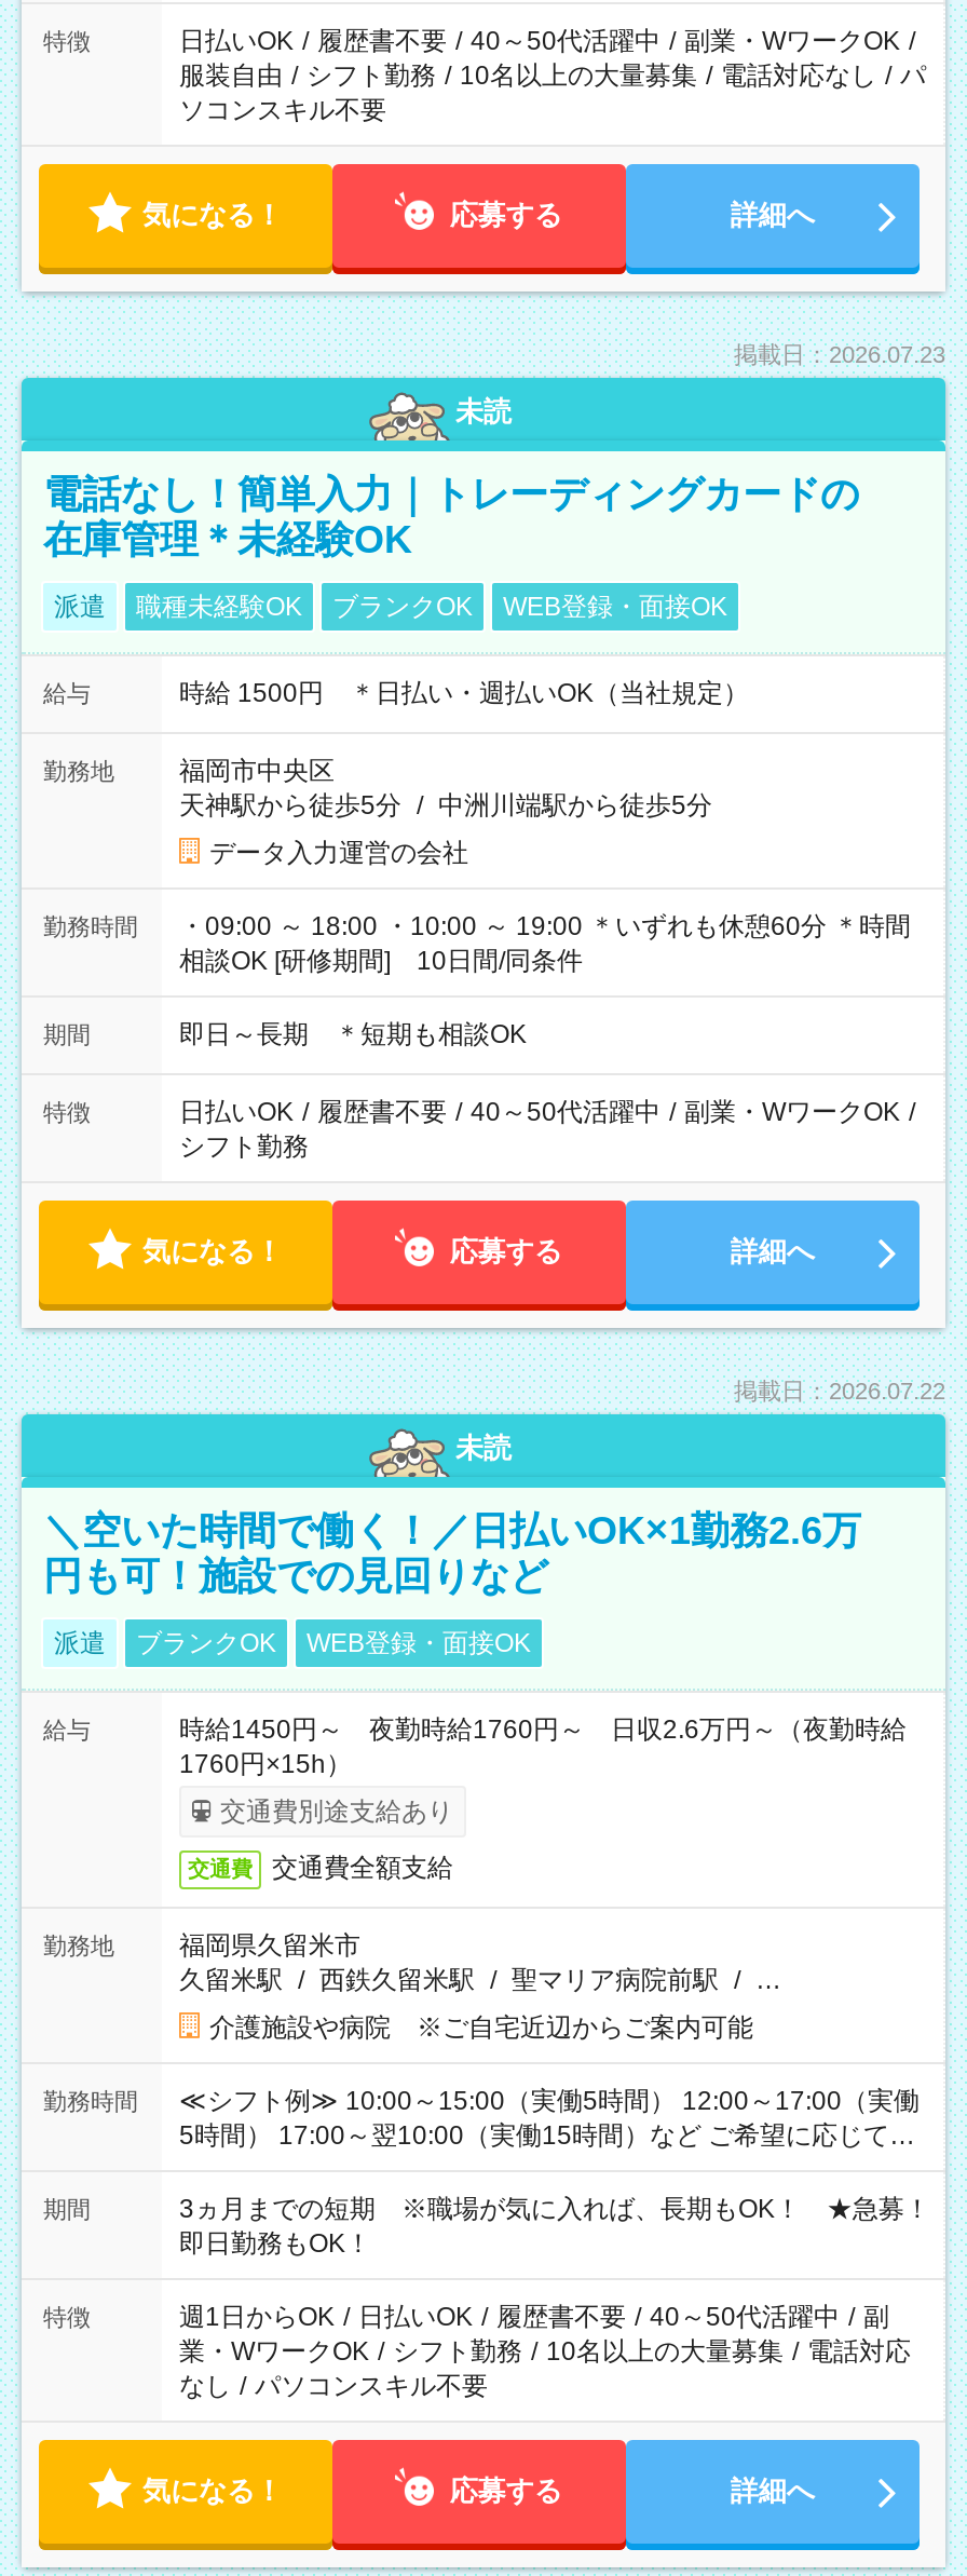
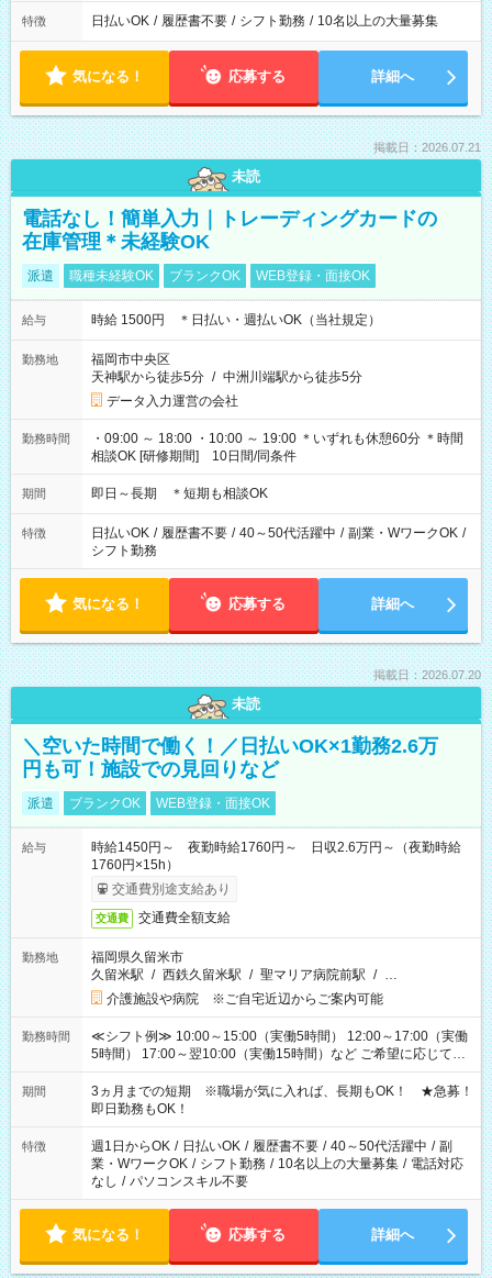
- 日払いOK / 履歴書不要 / 40～50代活躍中 / 副業・WワークOK /
- 服装自由 / シフト勤務 / 10名以上の大量募集 / 電話対応なし / パ
- ソコンスキル不要
+ 日払いOK / 履歴書不要 / シフト勤務 / 10名以上の大量募集

- 掲載日：2026.07.23
+ 掲載日：2026.07.21

- 掲載日：2026.07.22
+ 掲載日：2026.07.20
